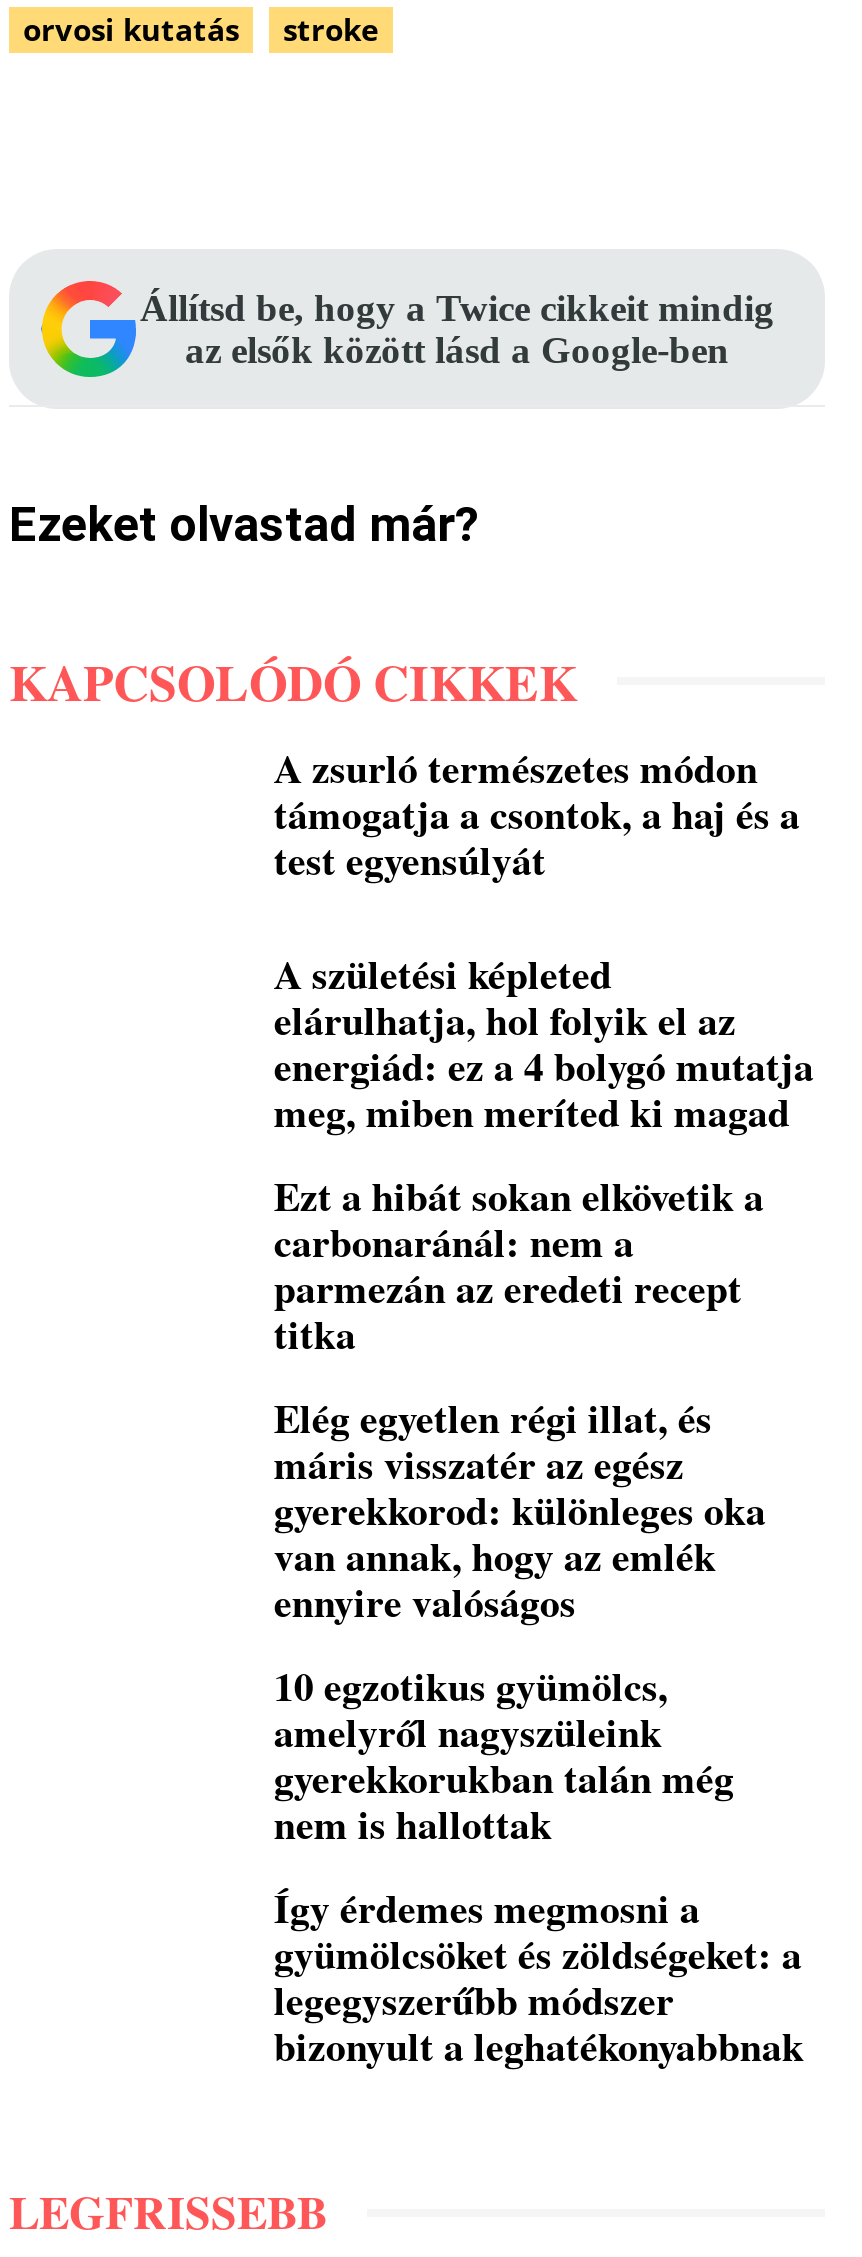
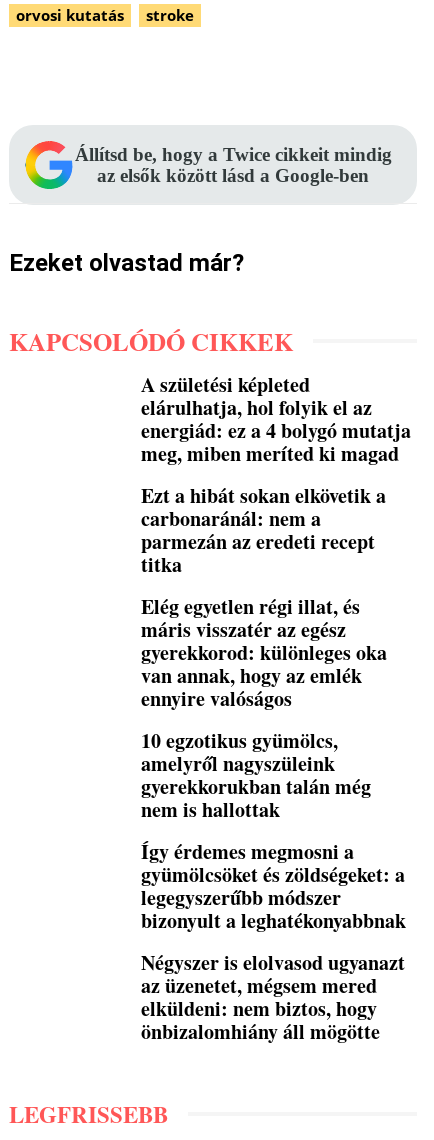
- A zsurló természetes módon
- támogatja a csontok, a haj és a
- test egyensúlyát

moved up: A születési képleted | elárulhatja, hol folyik el az | energiád: ez a 4 bolygó mutatja | ... | legegyszerűbb módszer | bizonyult a leghatékonyabbnak

+ Négyszer is elolvasod ugyanazt
+ az üzenetet, mégsem mered
+ elküldeni: nem biztos, hogy
+ önbizalomhiány áll mögötte
